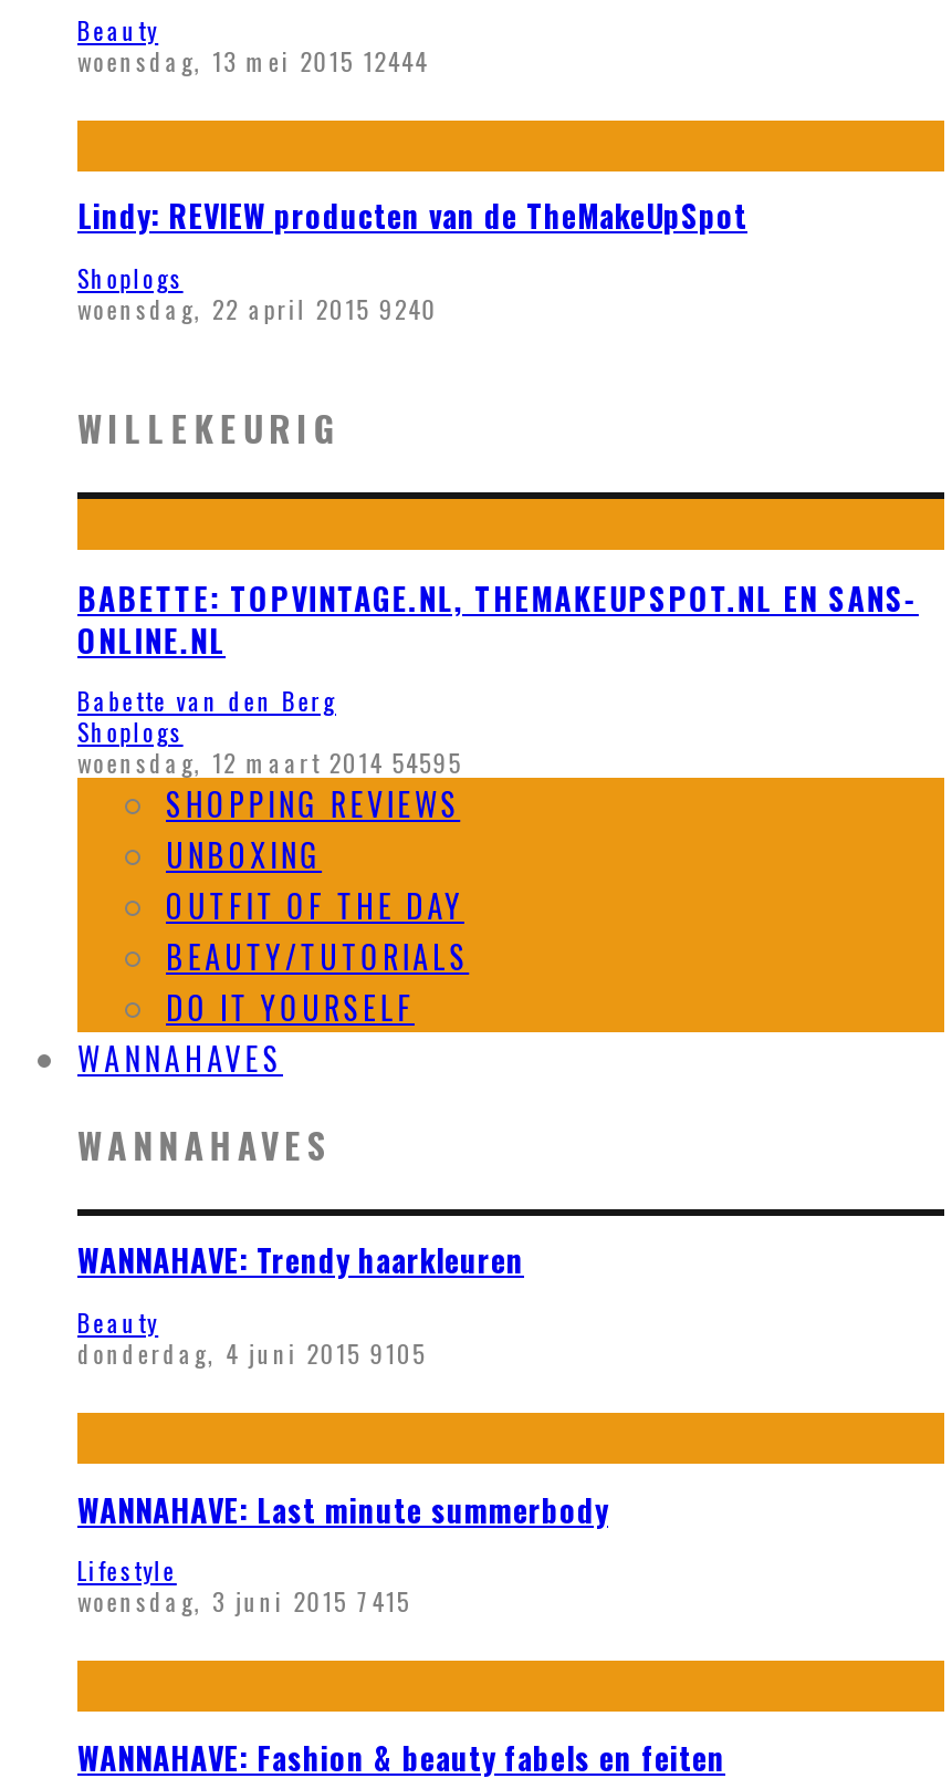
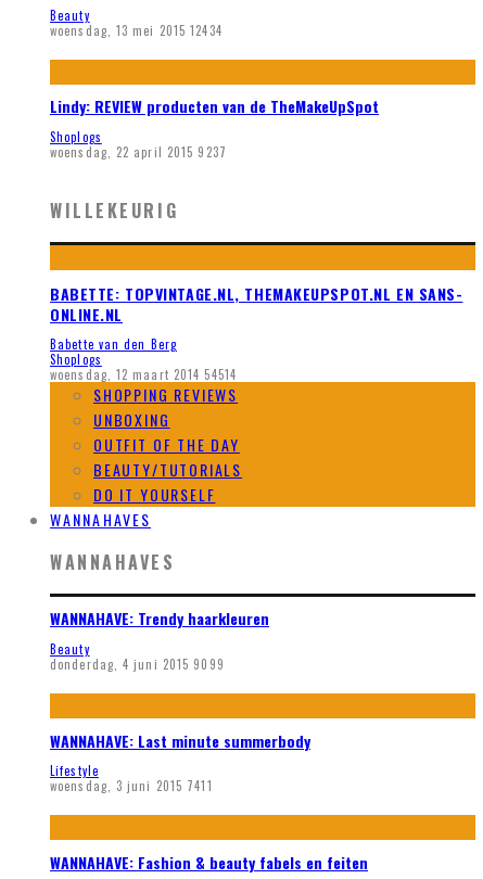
- woensdag, 13 mei 2015 12444
+ woensdag, 13 mei 2015 12434

- woensdag, 22 april 2015 9240
+ woensdag, 22 april 2015 9237

- woensdag, 12 maart 2014 54595
+ woensdag, 12 maart 2014 54514

- donderdag, 4 juni 2015 9105
+ donderdag, 4 juni 2015 9099

- woensdag, 3 juni 2015 7415
+ woensdag, 3 juni 2015 7411
